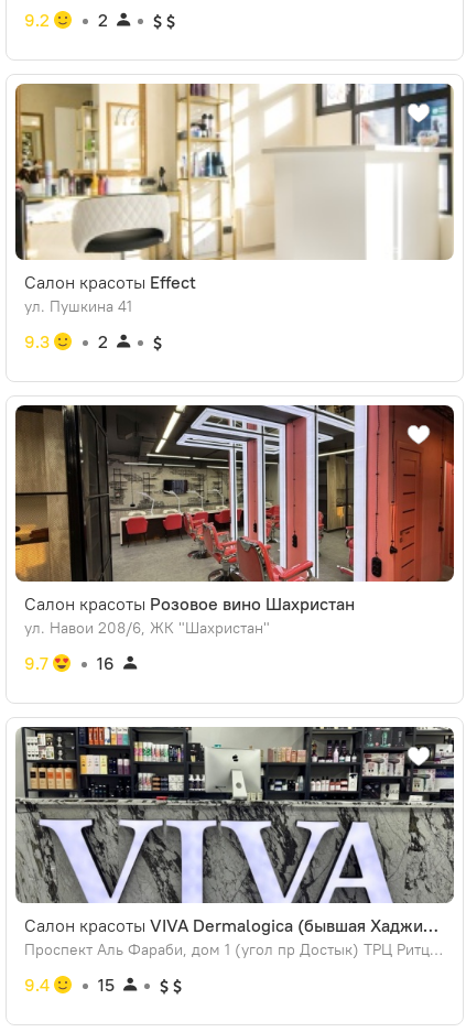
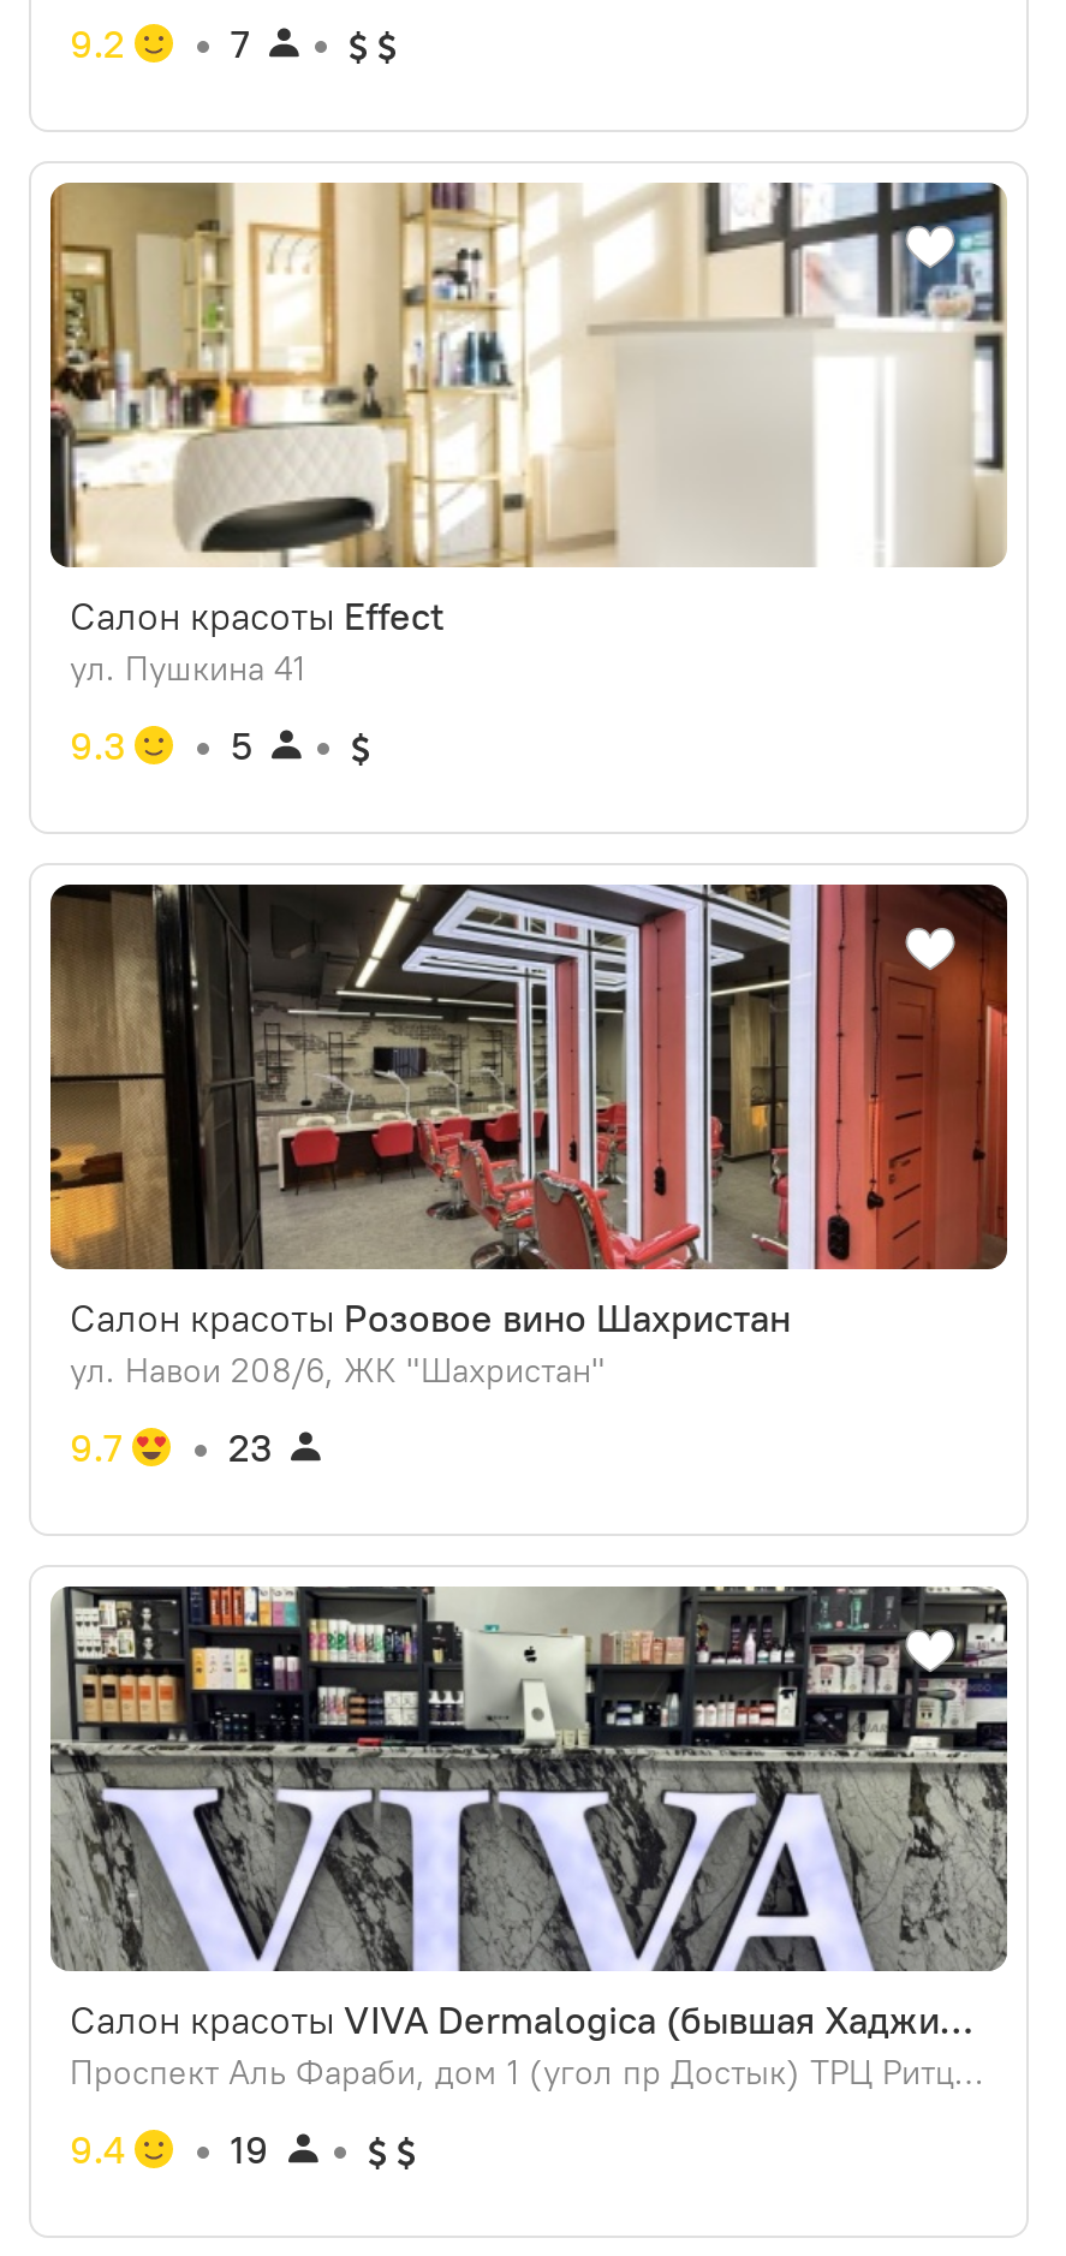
- 2
+ 7

- 2
+ 5

- 16
+ 23

- 15
+ 19
